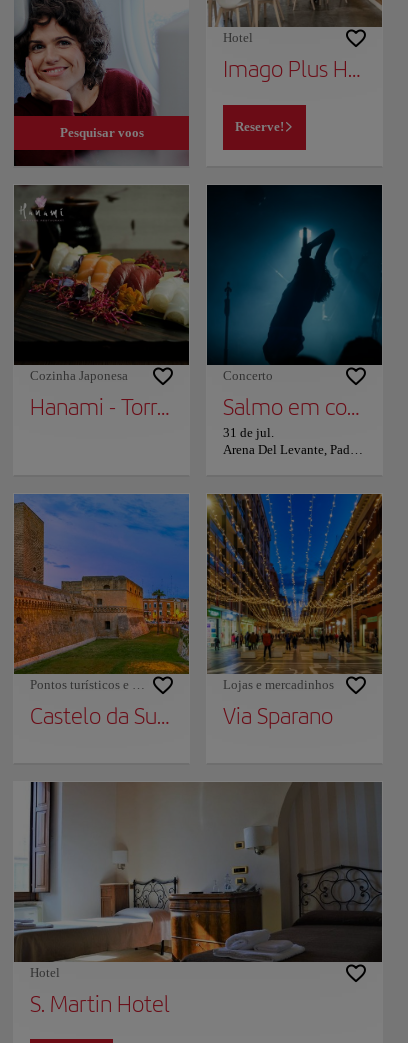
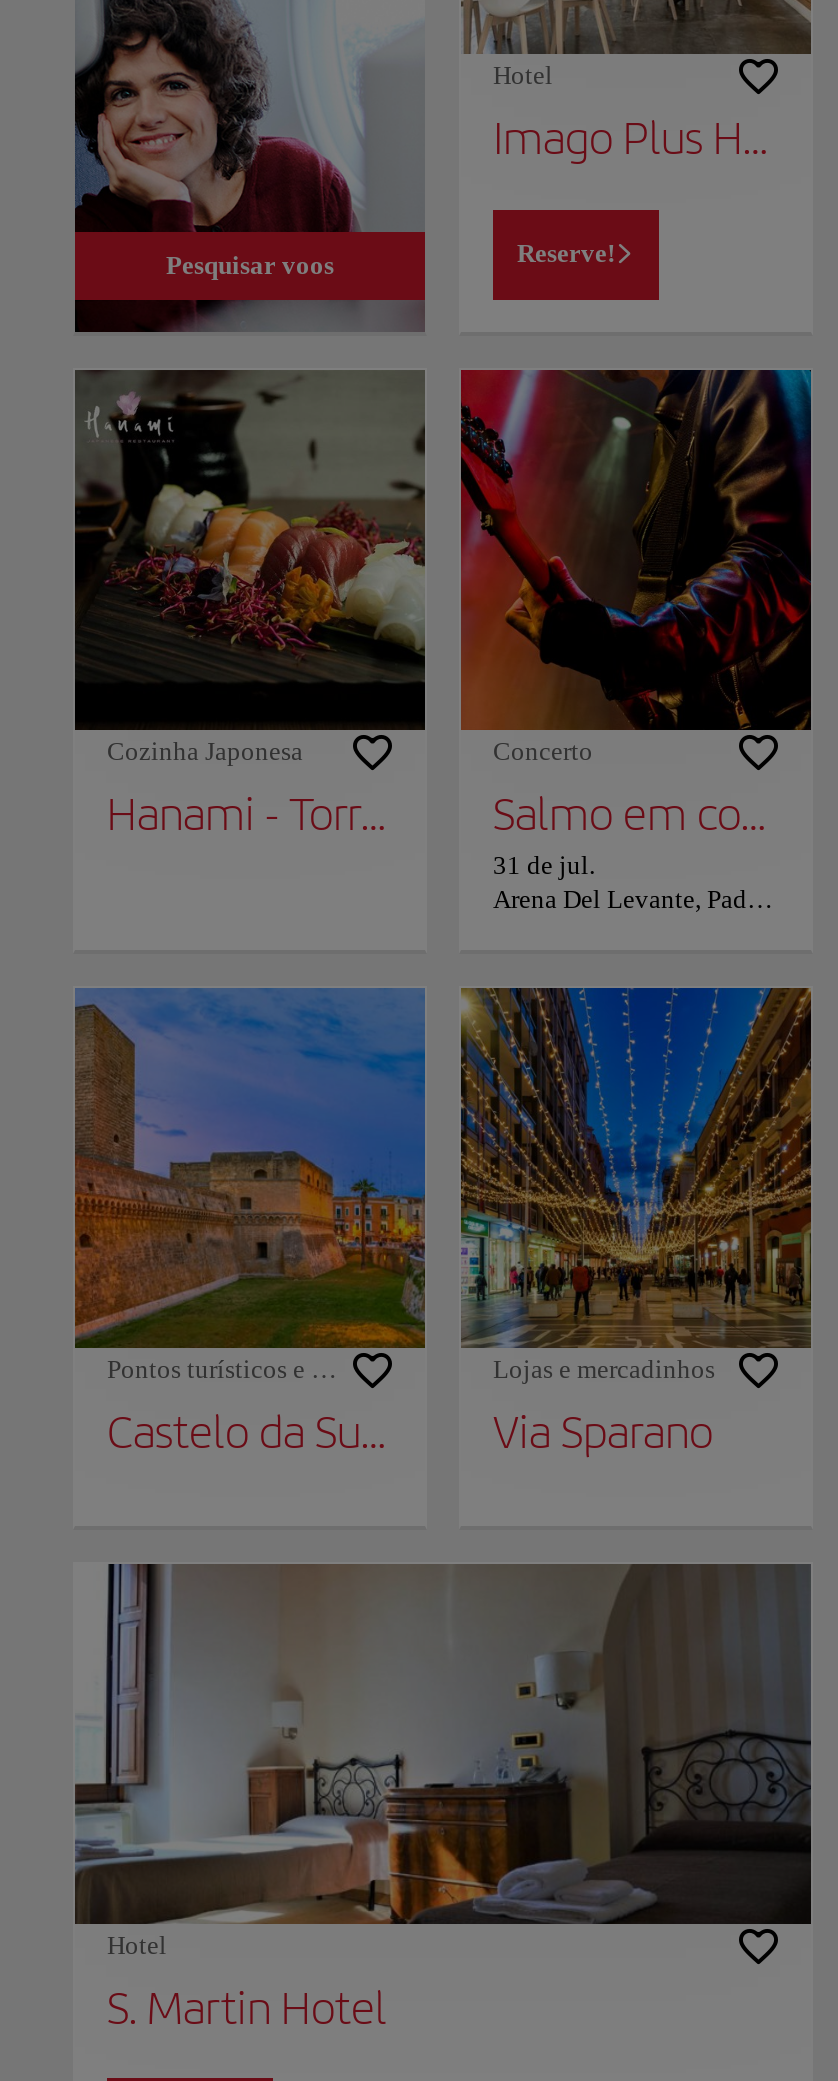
- [image]
+ [image]
